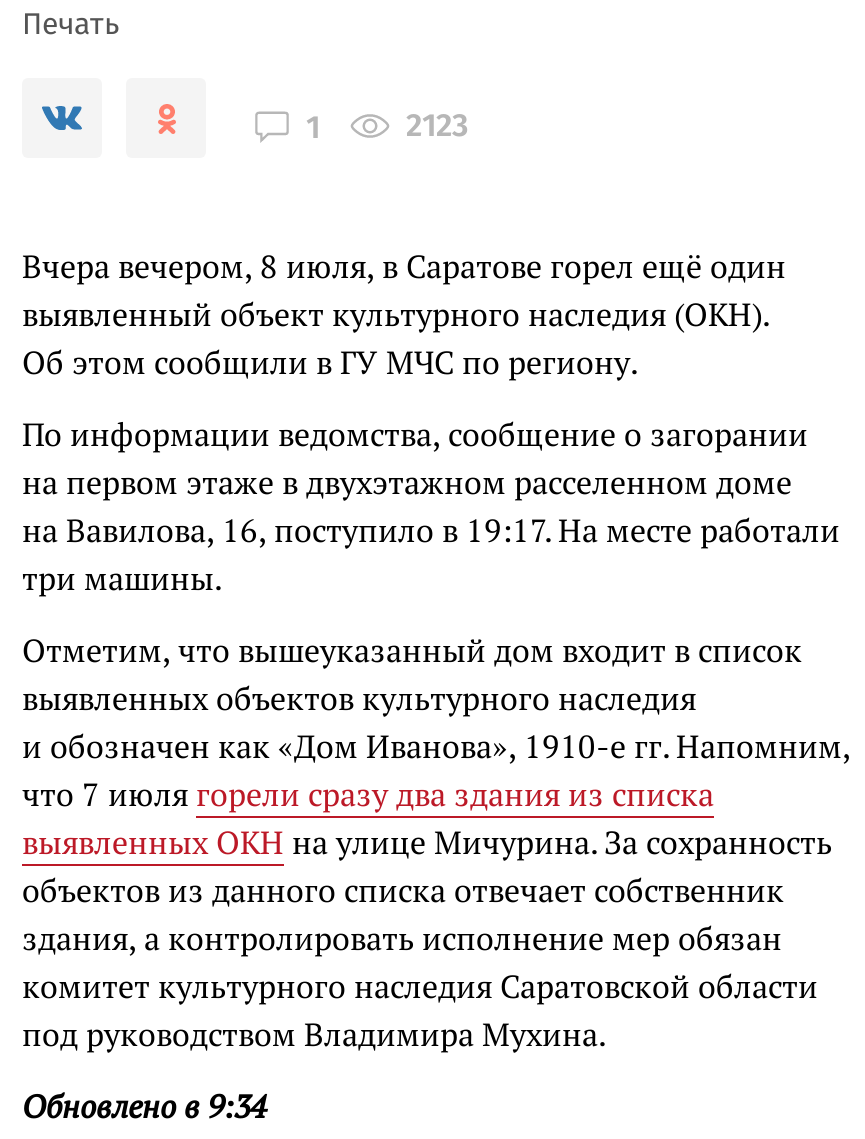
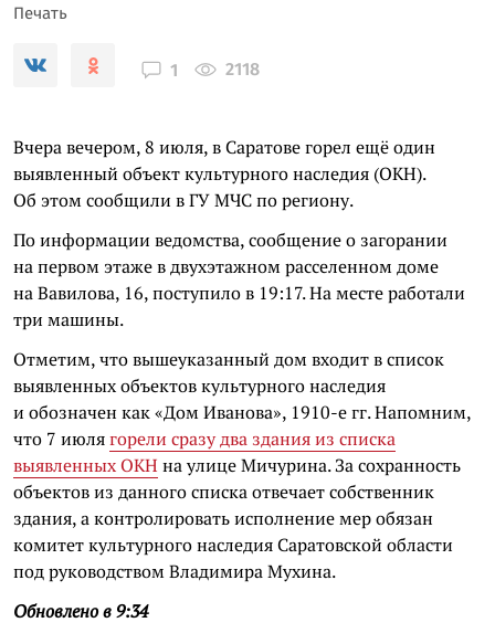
- 2123
+ 2118
